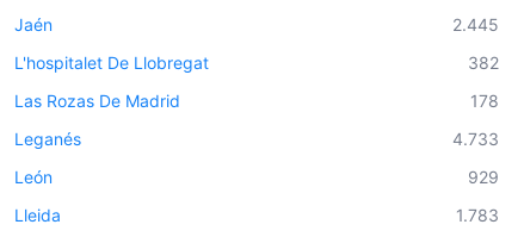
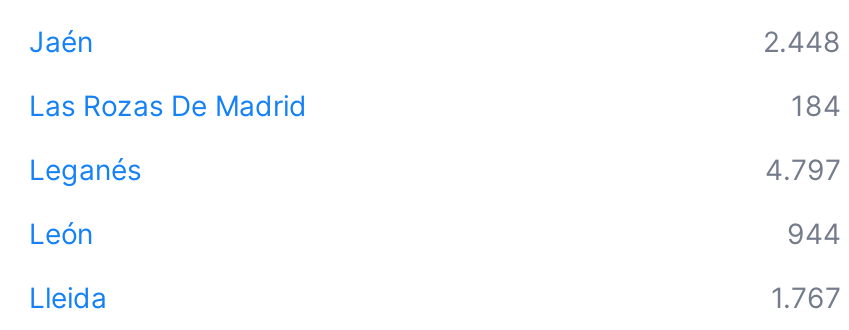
- 2.445
- L'hospitalet De Llobregat
- 382
+ 2.448

- 178
+ 184

- 4.733
+ 4.797

- 929
+ 944

- 1.783
+ 1.767
